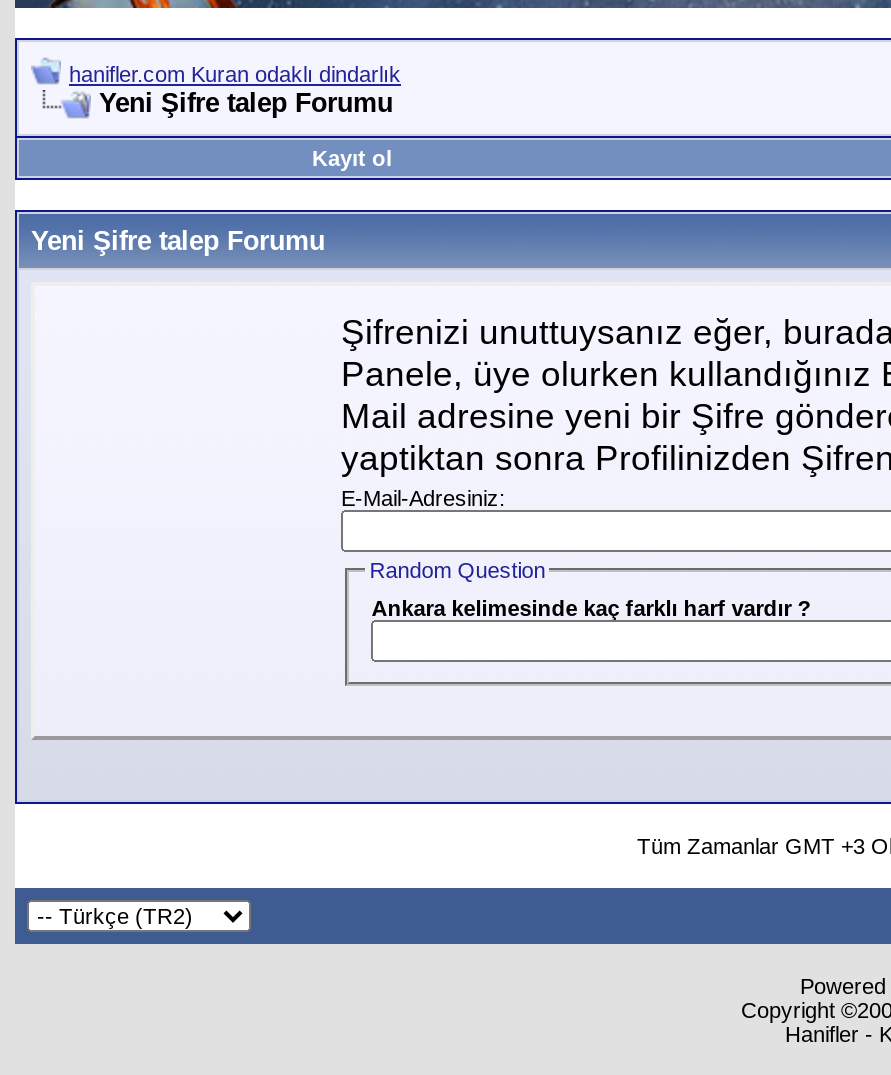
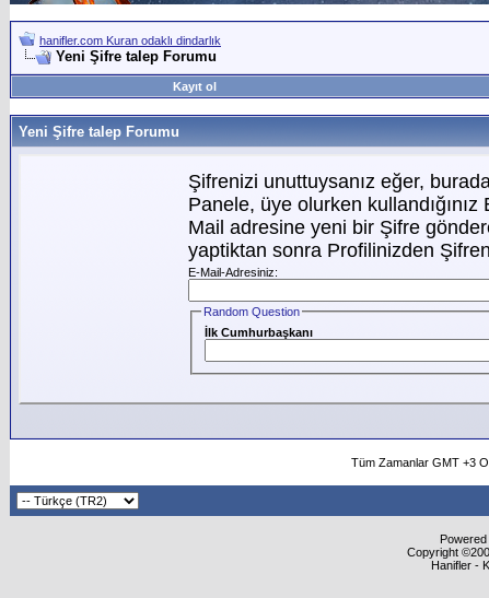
- Ankara kelimesinde kaç farklı harf vardır ?
+ İlk Cumhurbaşkanı
